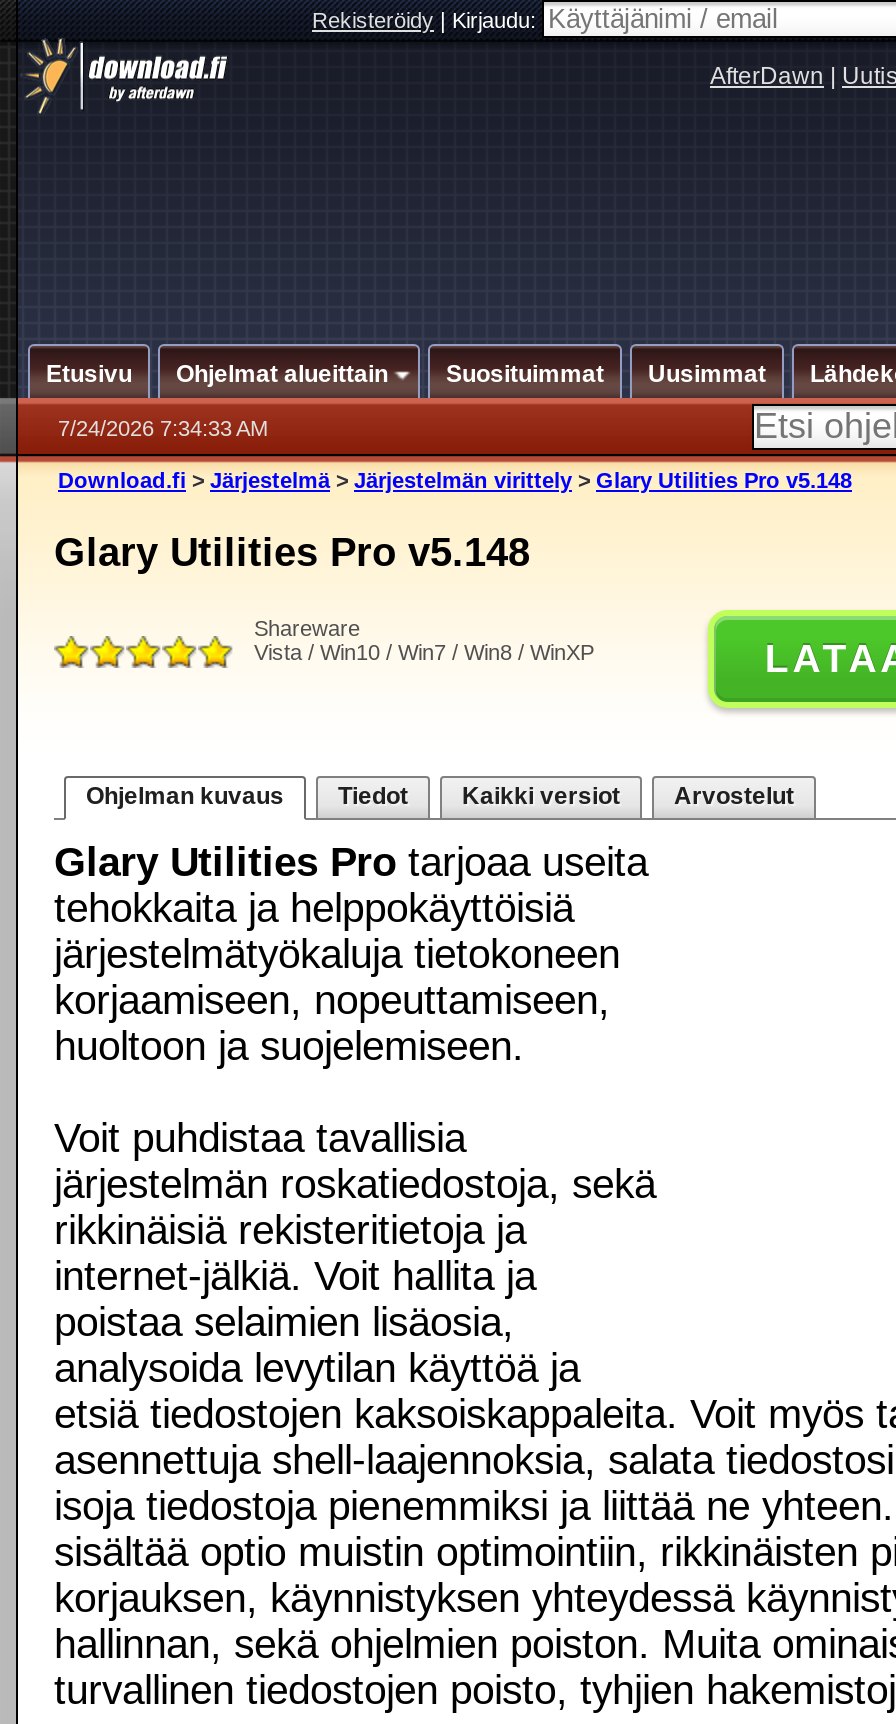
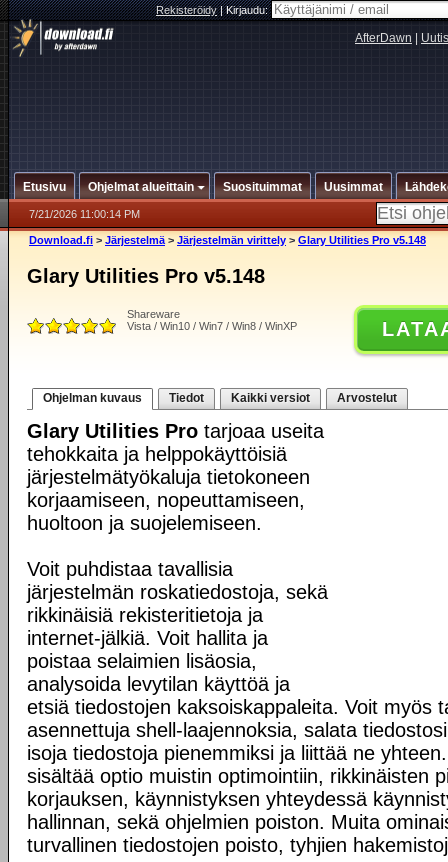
- 7/24/2026 7:34:33 AM
+ 7/21/2026 11:00:14 PM
